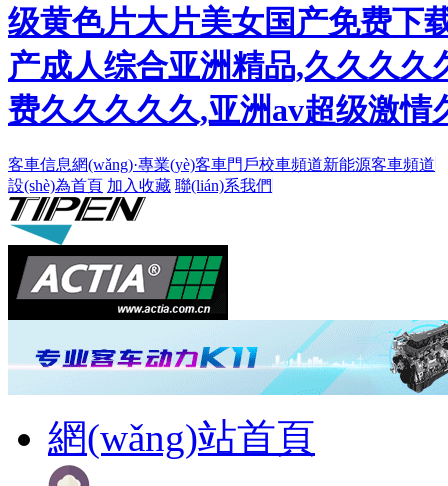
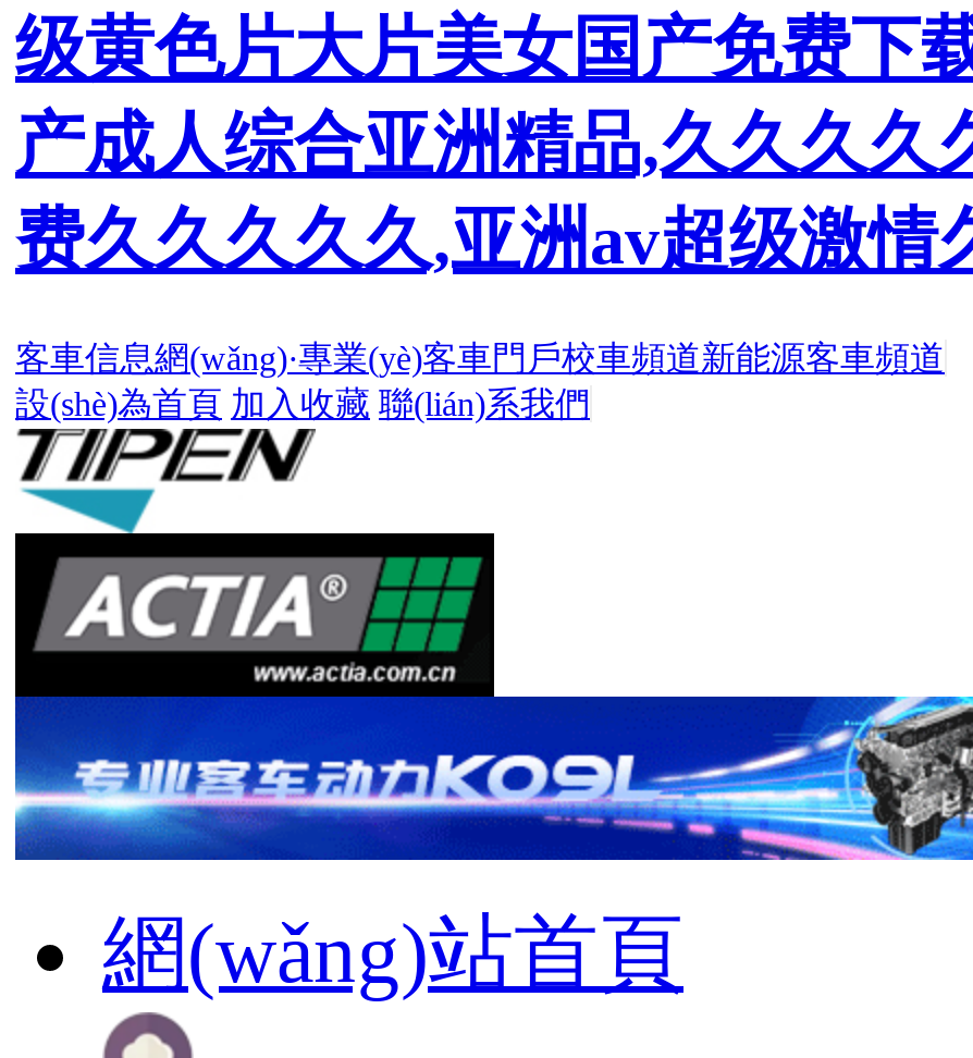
- [image]
+ [image]
